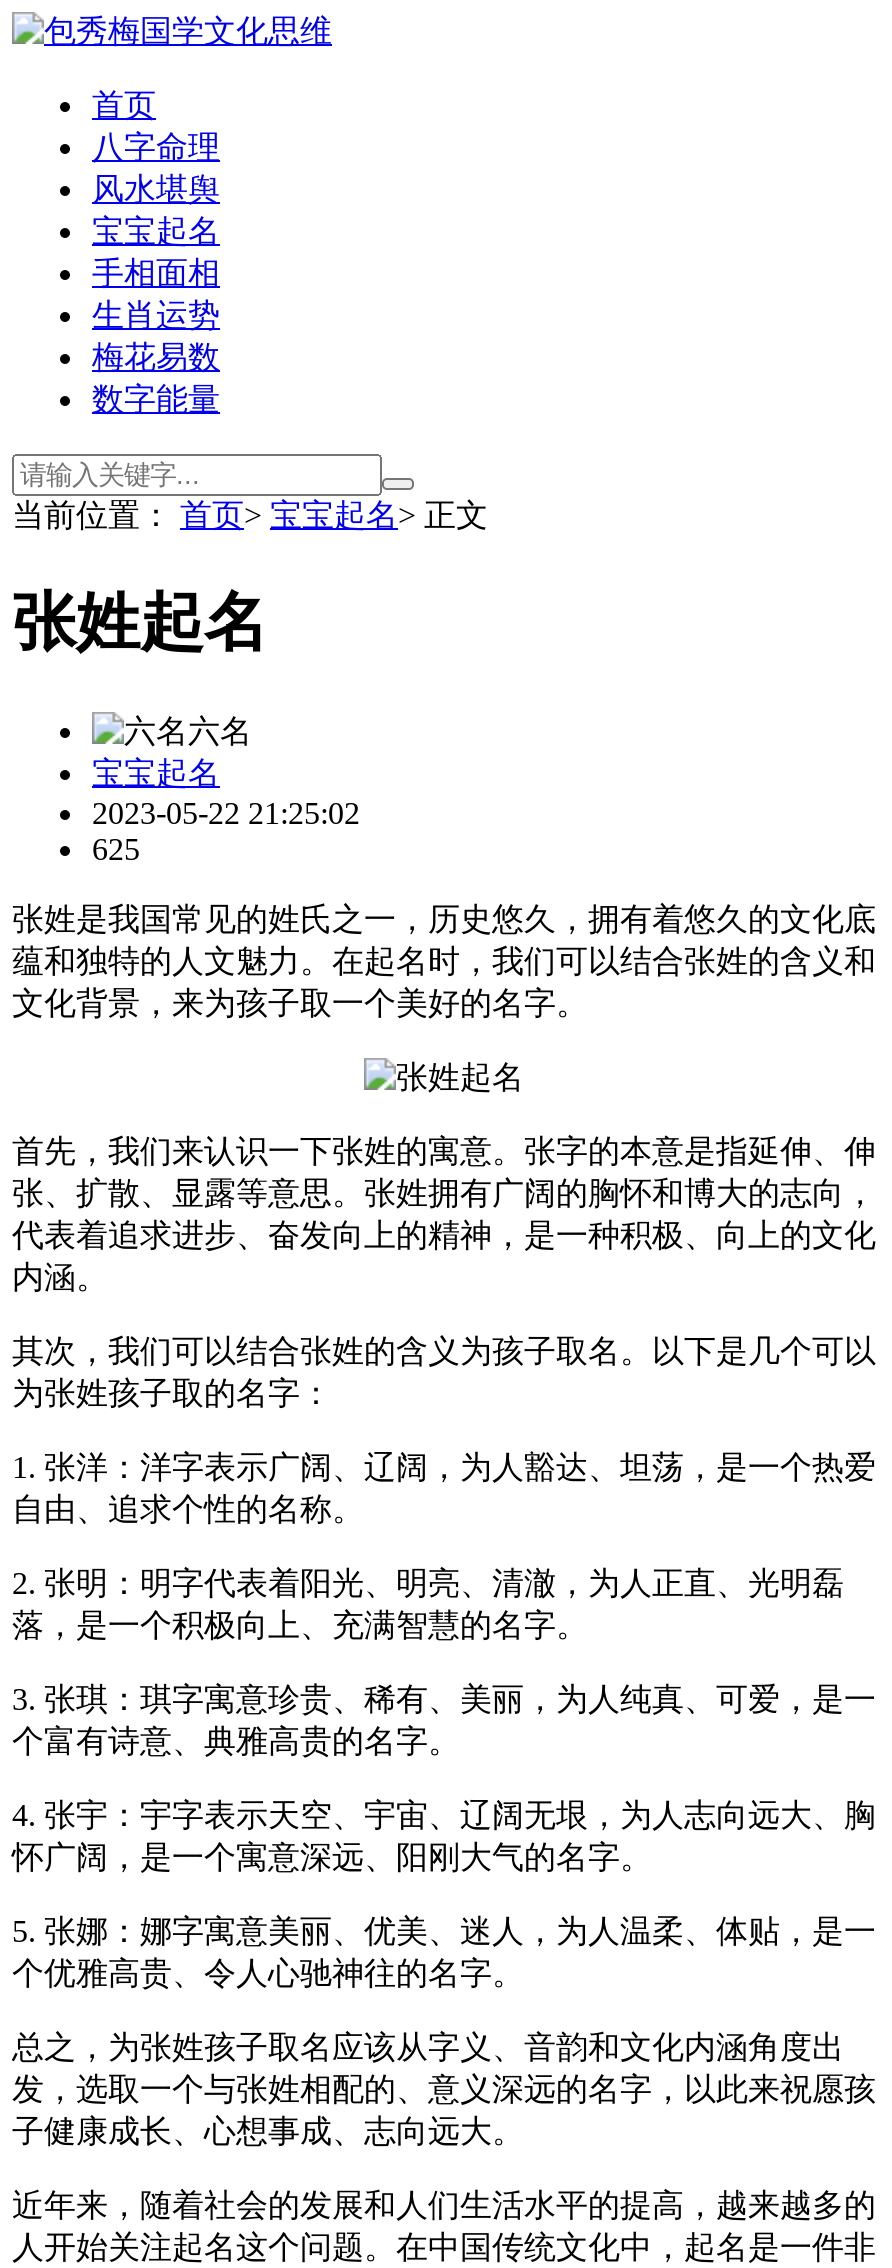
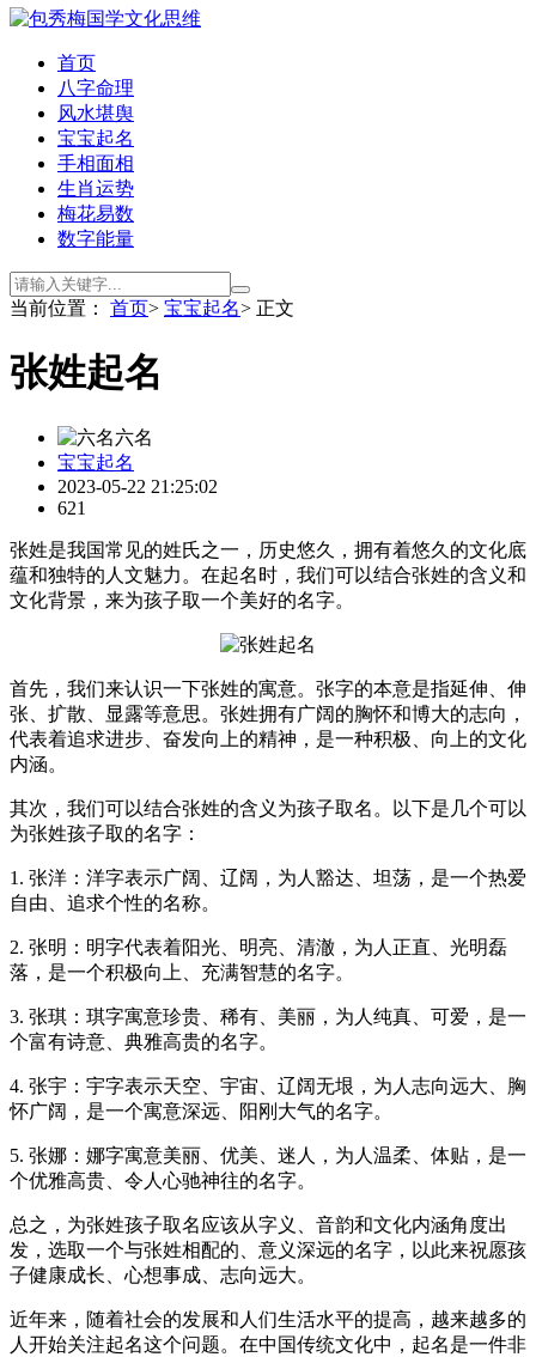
- 625
+ 621
